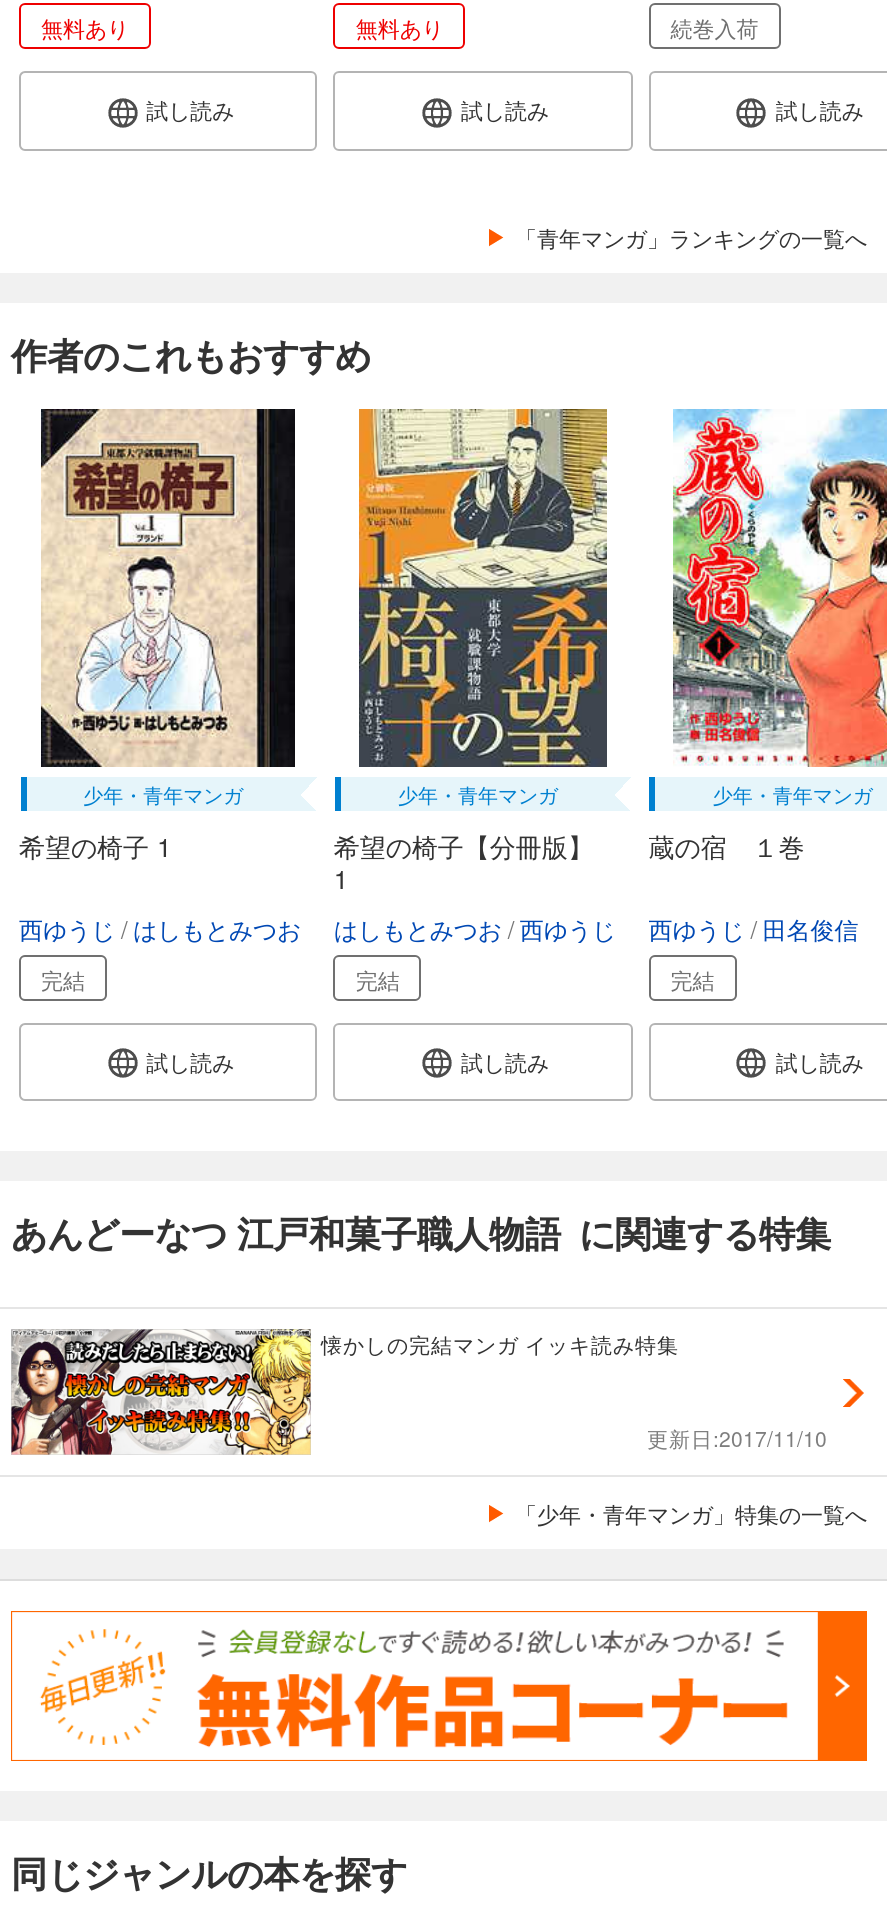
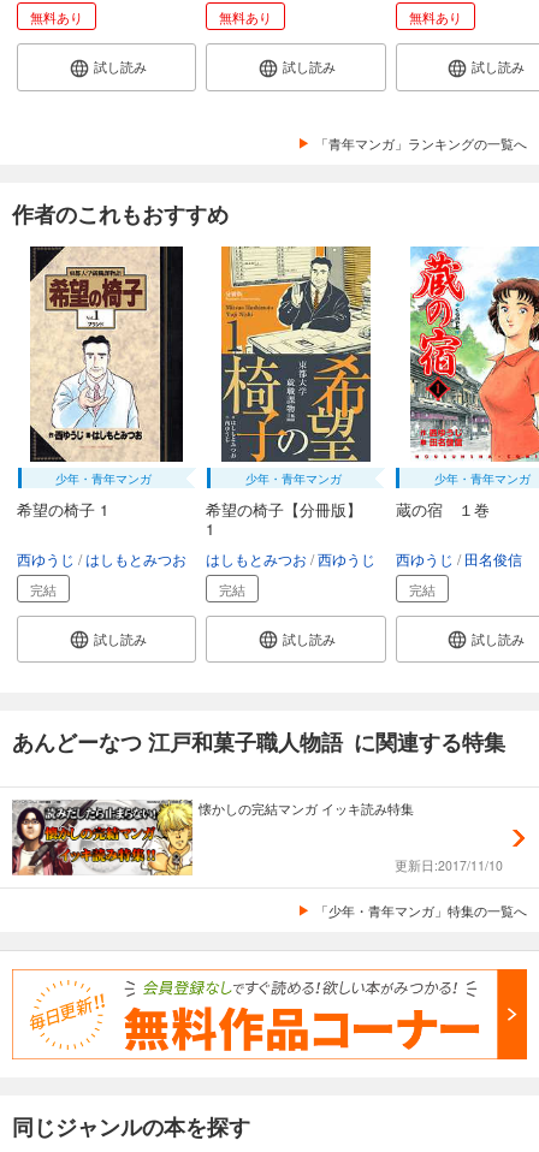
- 続巻入荷
+ 無料あり
